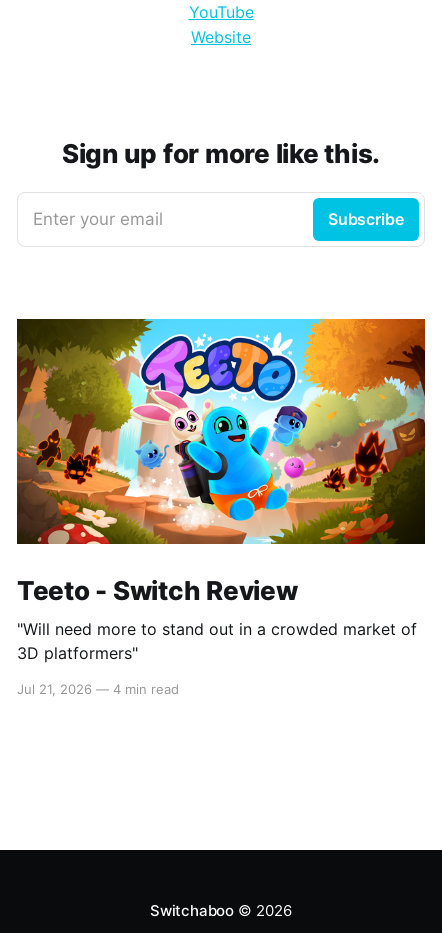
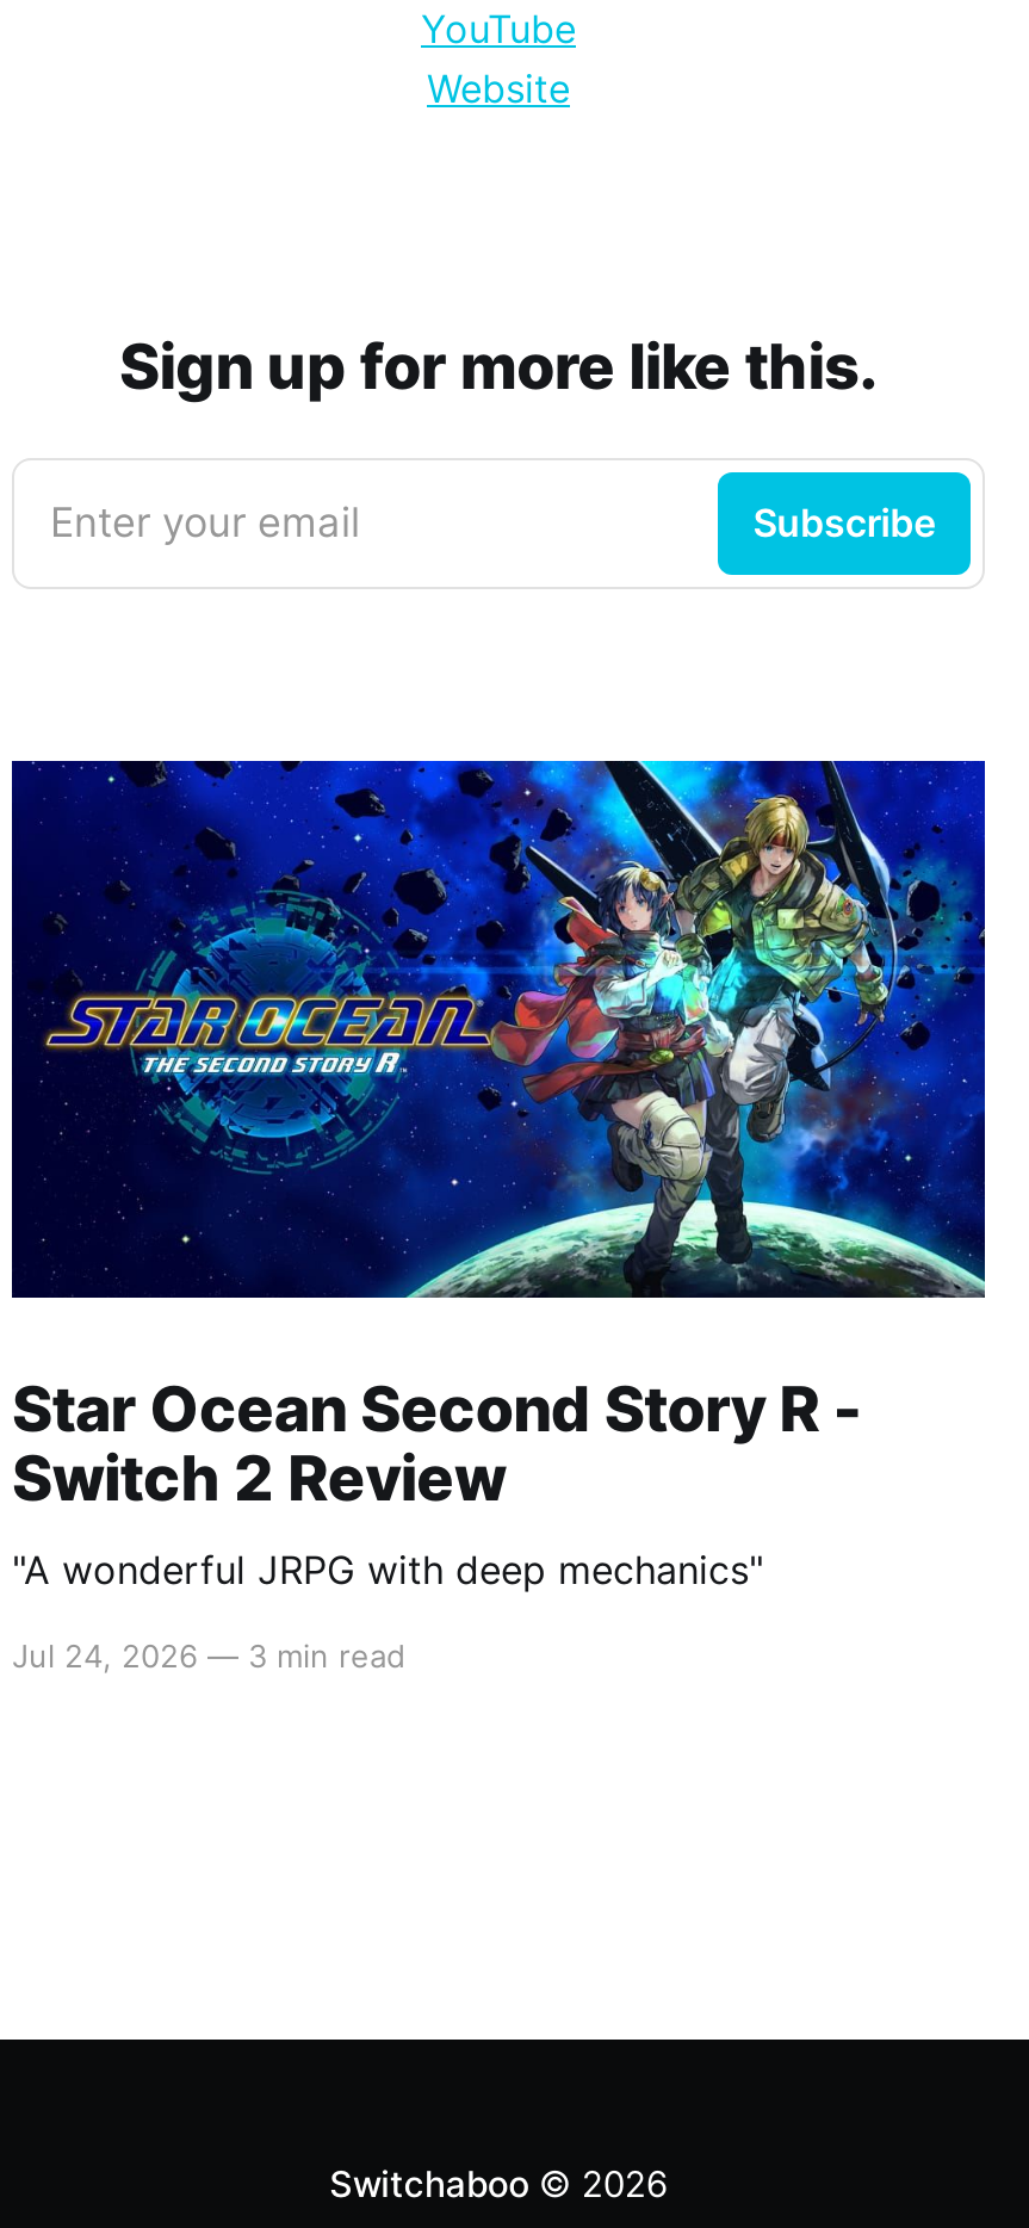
- [image]
- Teeto - Switch Review
- "Will need more to stand out in a crowded market of
- 3D platformers"
+ [image]
+ Star Ocean Second Story R -
+ Switch 2 Review
+ "A wonderful JRPG with deep mechanics"

- Jul 21, 2026 — 4 min read
+ Jul 24, 2026 — 3 min read
